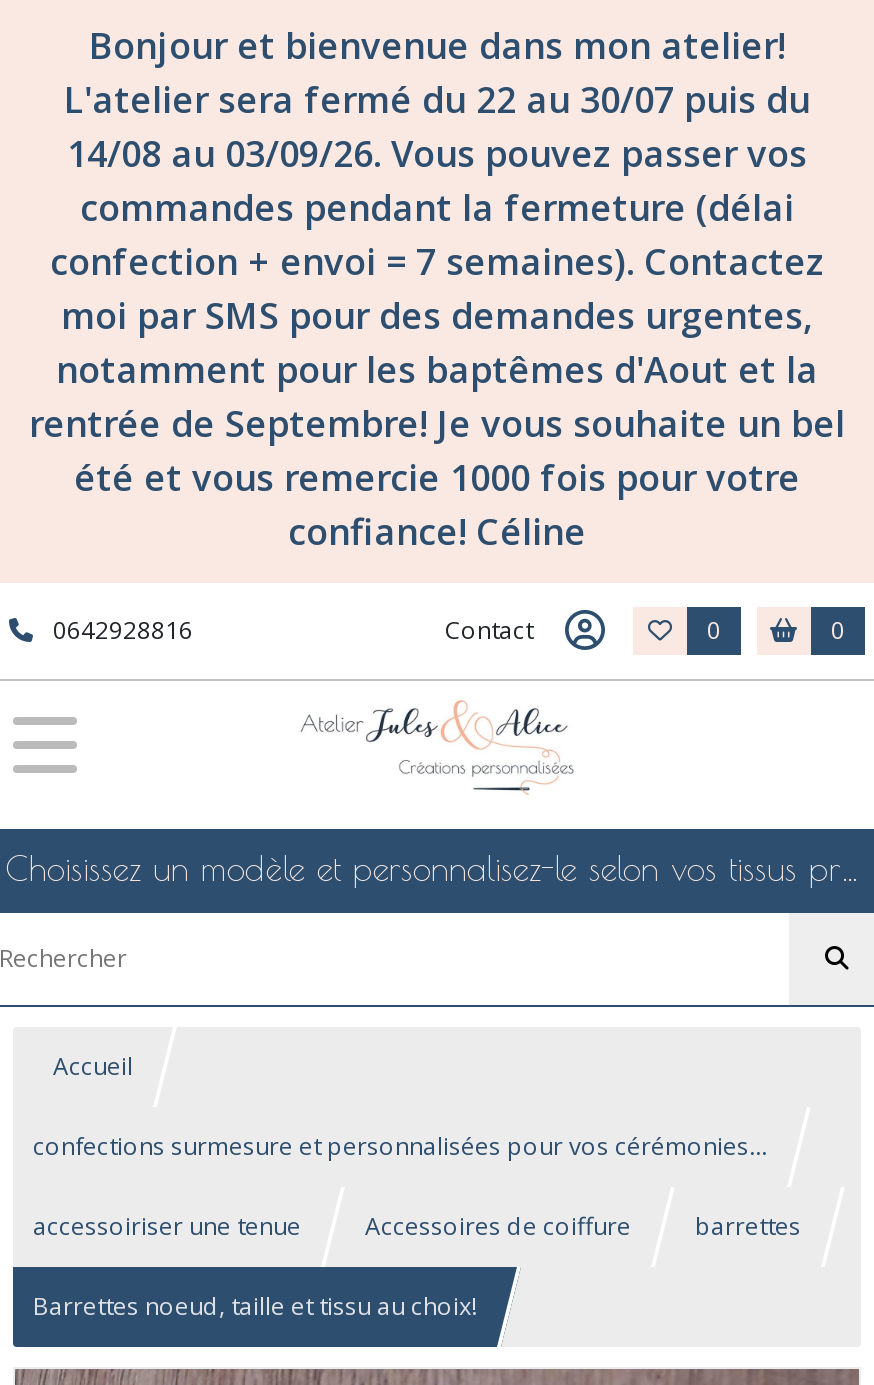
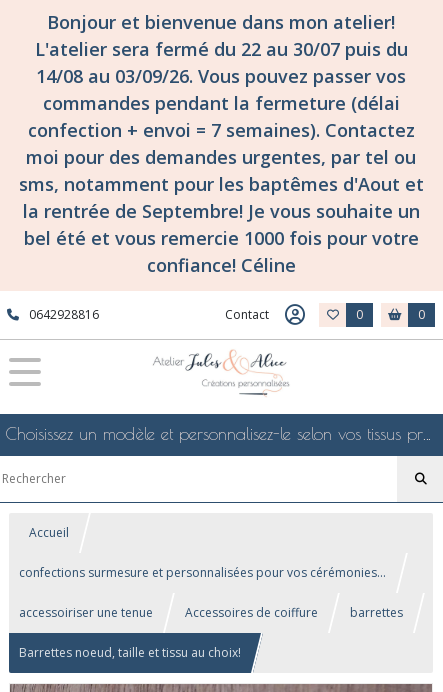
- moi par SMS pour des demandes urgentes,
- notamment pour les baptêmes d'Aout et la
- rentrée de Septembre! Je vous souhaite un bel
- été et vous remercie 1000 fois pour votre
+ moi pour des demandes urgentes, par tel ou
+ sms, notamment pour les baptêmes d'Aout et
+ la rentrée de Septembre! Je vous souhaite un
+ bel été et vous remercie 1000 fois pour votre
